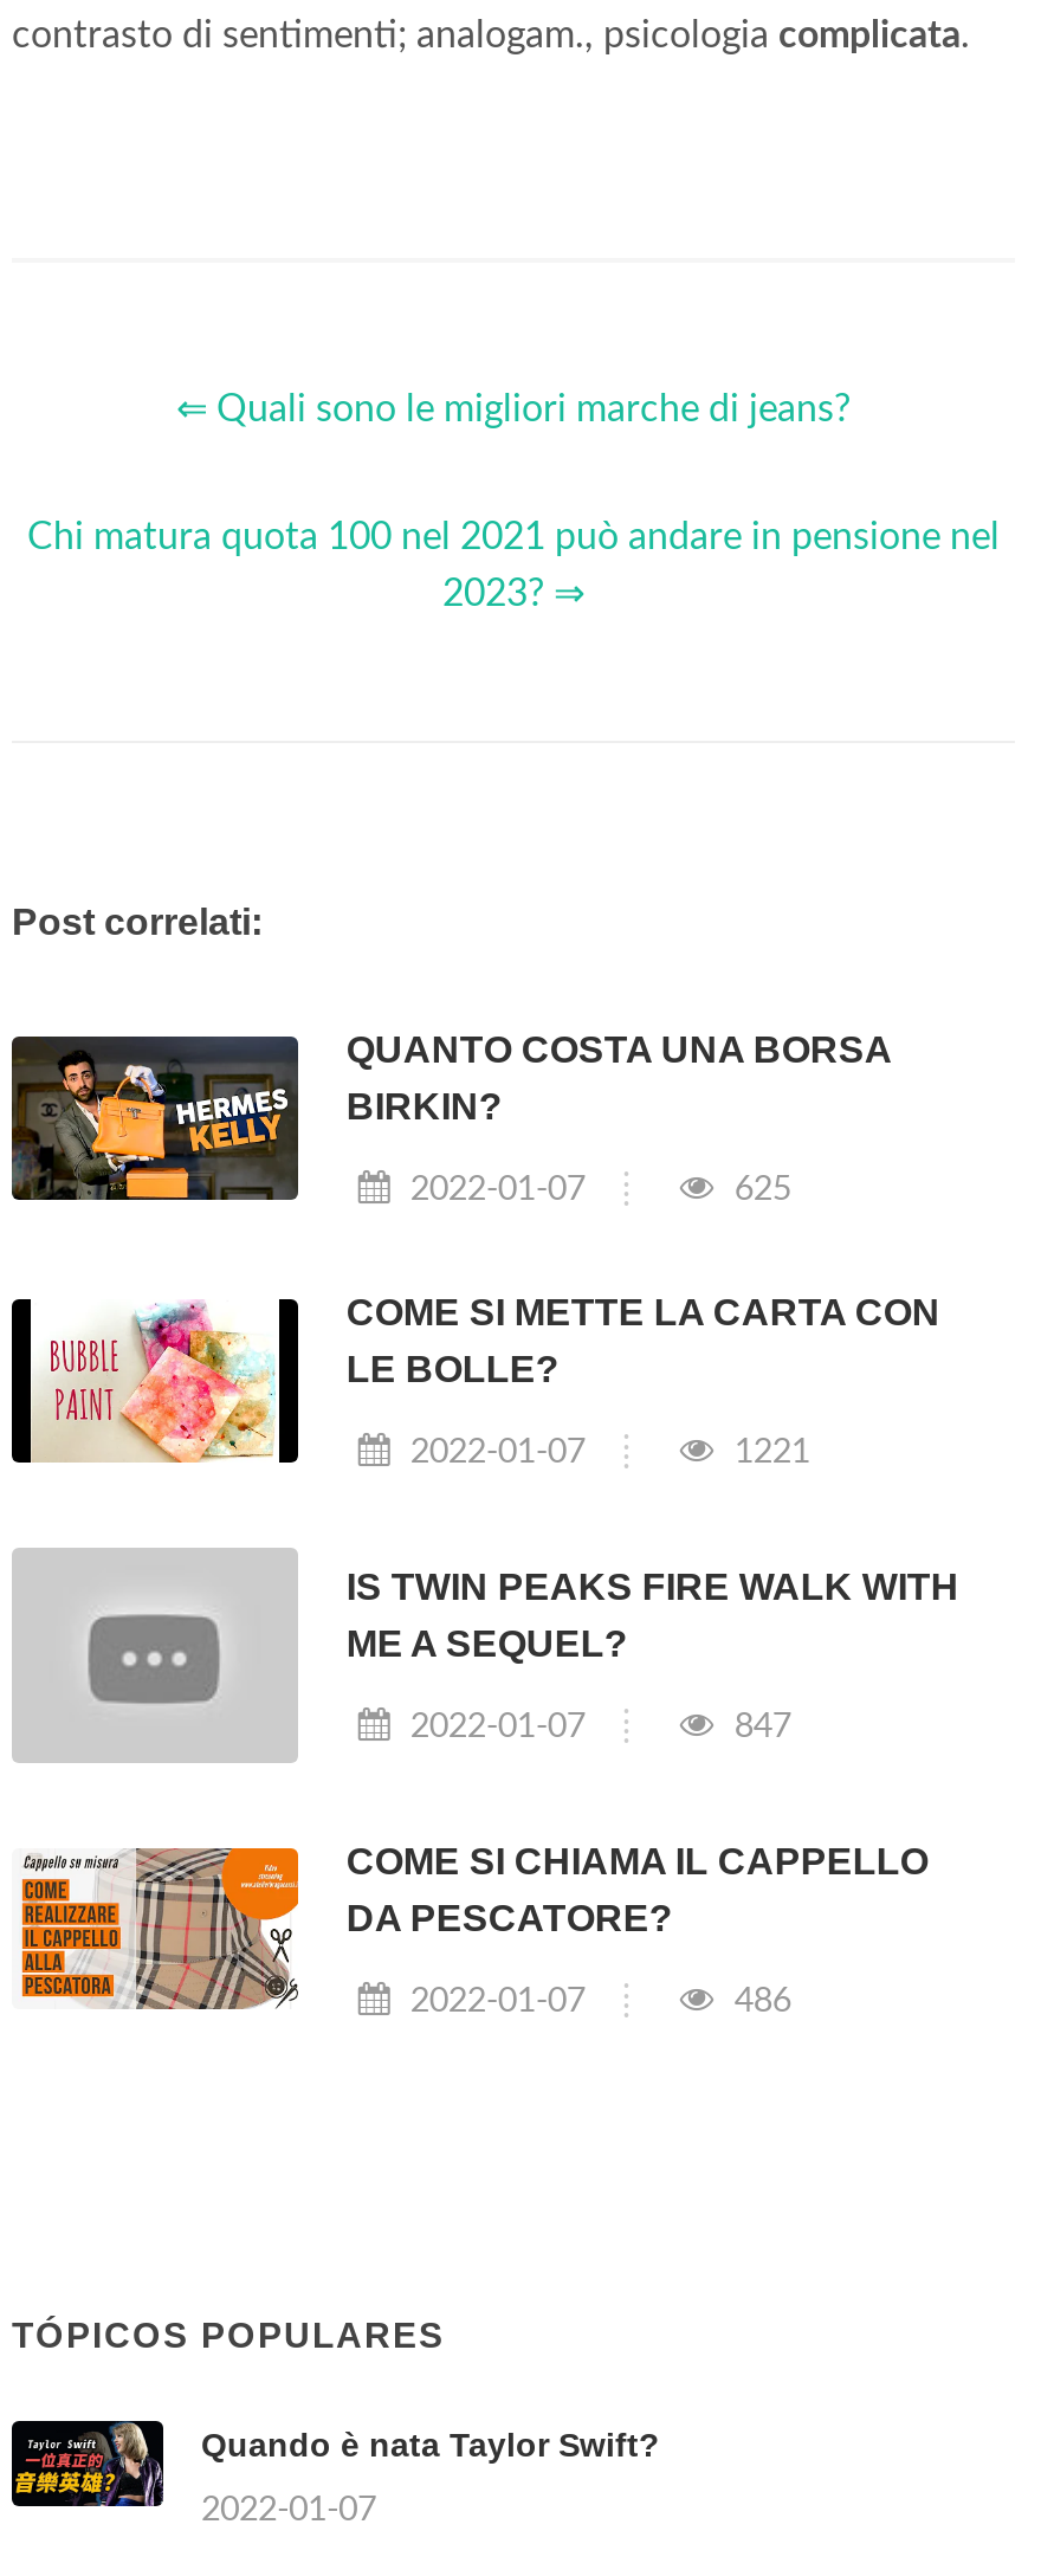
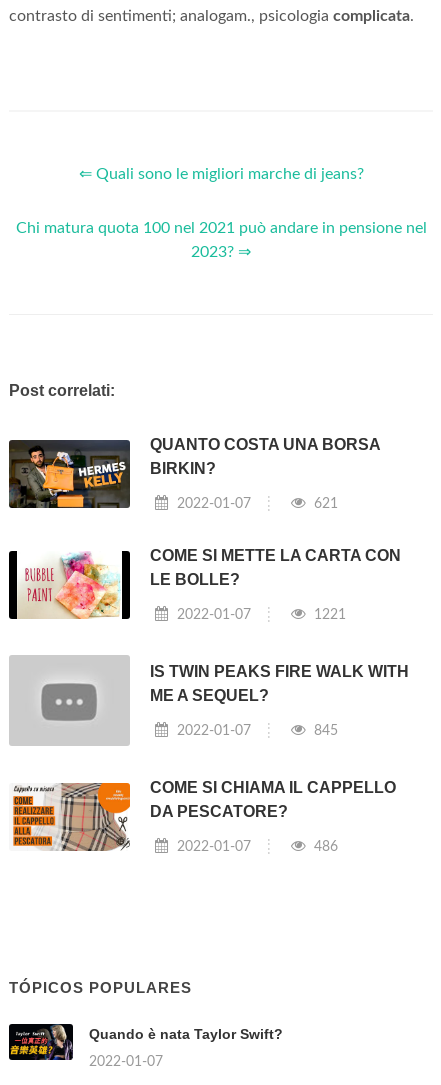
- 625
+ 621

- 847
+ 845
